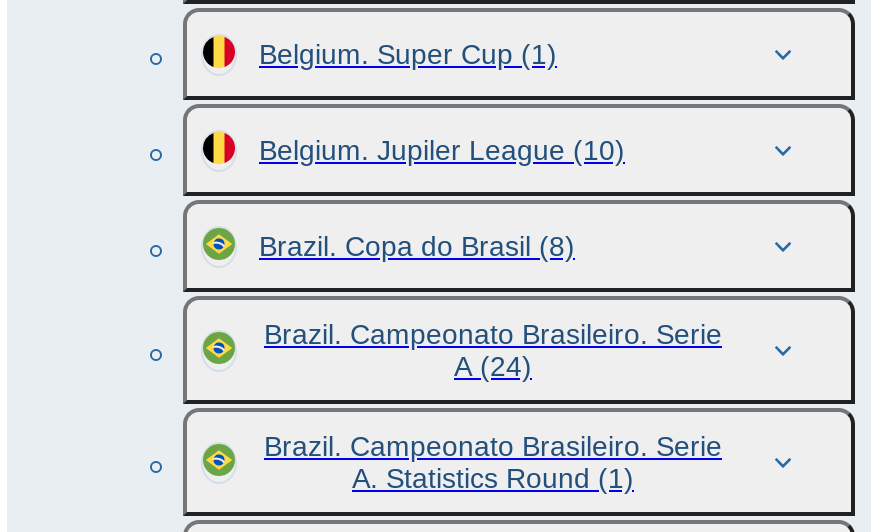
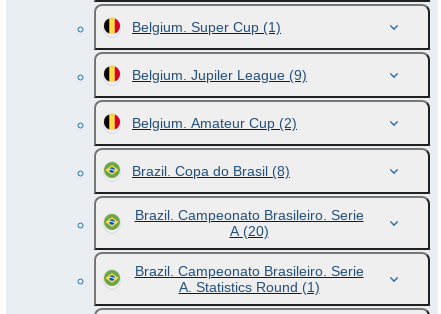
- Belgium. Jupiler League (10)
+ Belgium. Jupiler League (9)
+ Belgium. Amateur Cup (2)

- A (24)
+ A (20)
